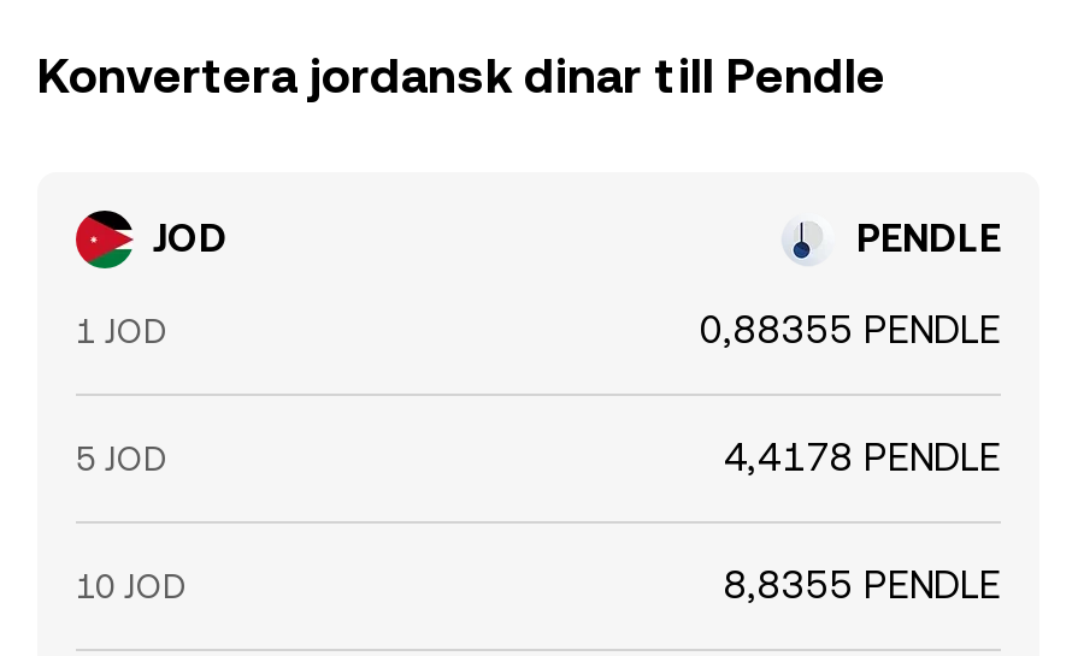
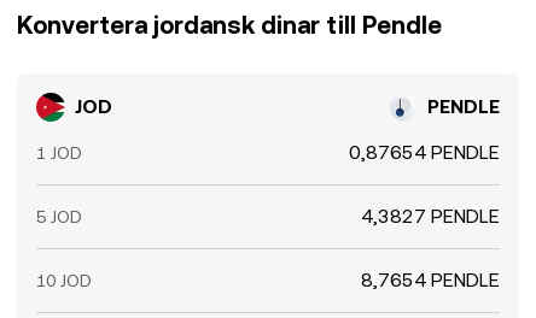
- 0,88355 PENDLE
+ 0,87654 PENDLE

- 4,4178 PENDLE
+ 4,3827 PENDLE

- 8,8355 PENDLE
+ 8,7654 PENDLE
